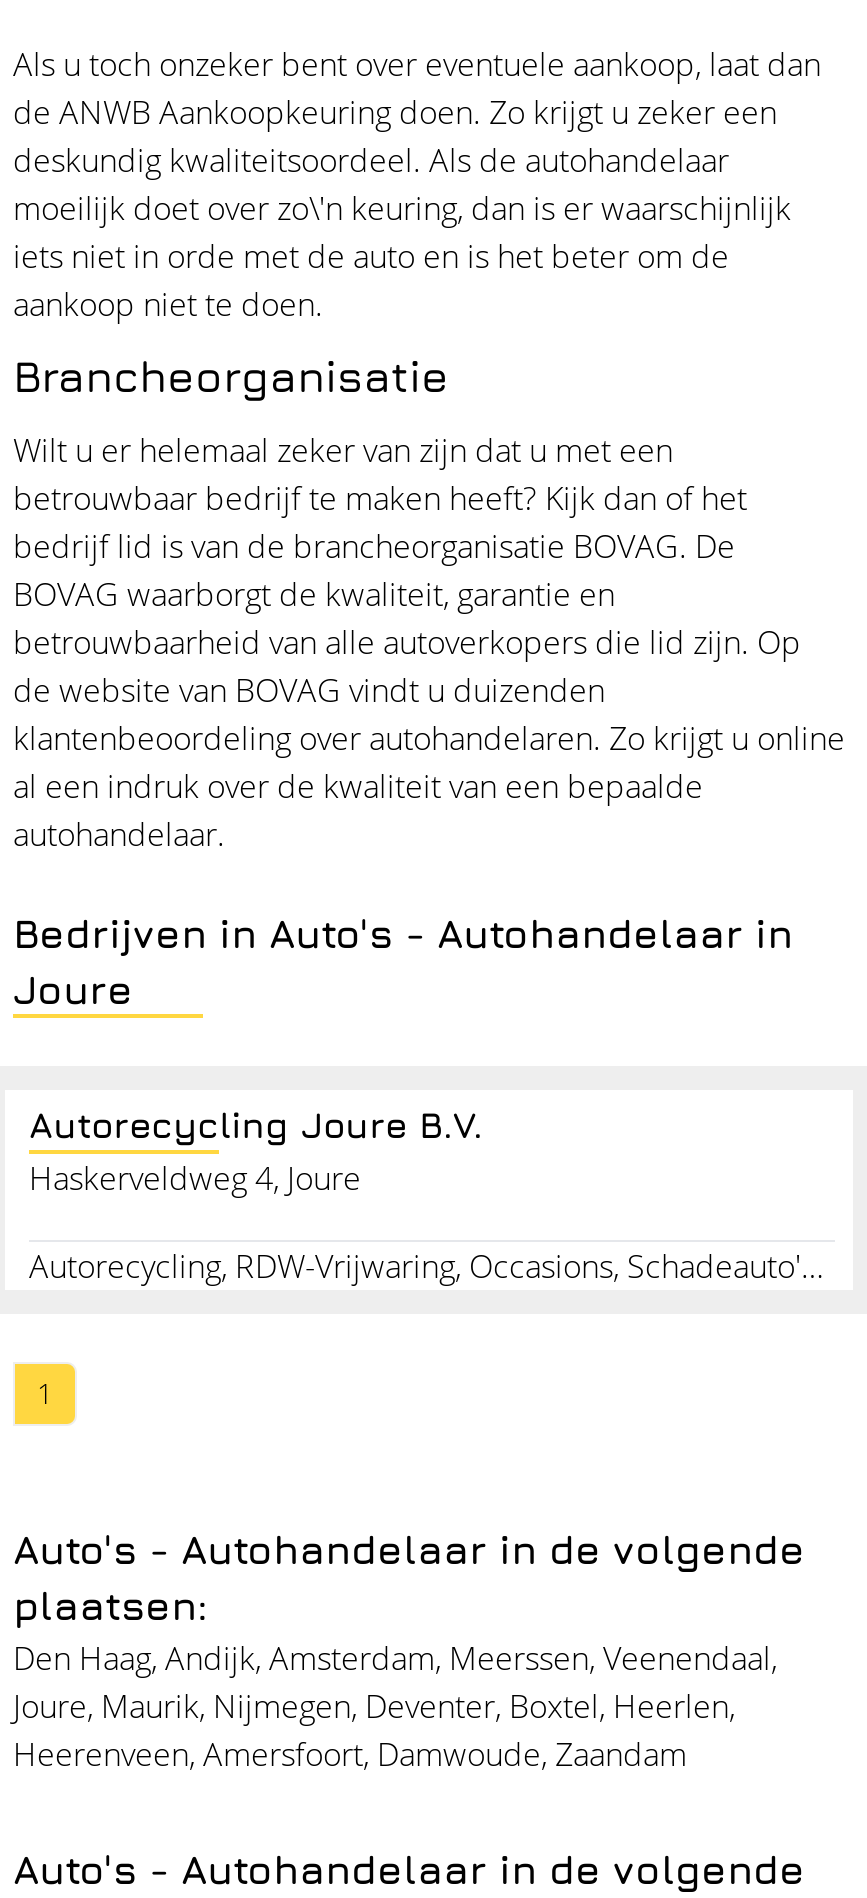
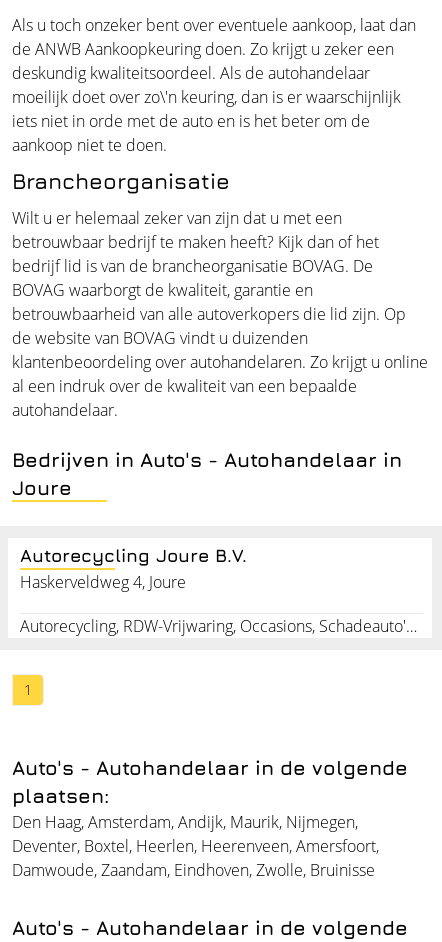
- Den Haag, Andijk, Amsterdam, Meerssen, Veenendaal,
- Joure, Maurik, Nijmegen, Deventer, Boxtel, Heerlen,
- Heerenveen, Amersfoort, Damwoude, Zaandam
+ Den Haag, Amsterdam, Andijk, Maurik, Nijmegen,
+ Deventer, Boxtel, Heerlen, Heerenveen, Amersfoort,
+ Damwoude, Zaandam, Eindhoven, Zwolle, Bruinisse
